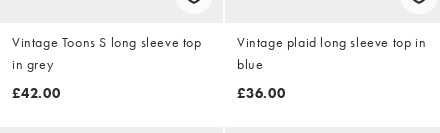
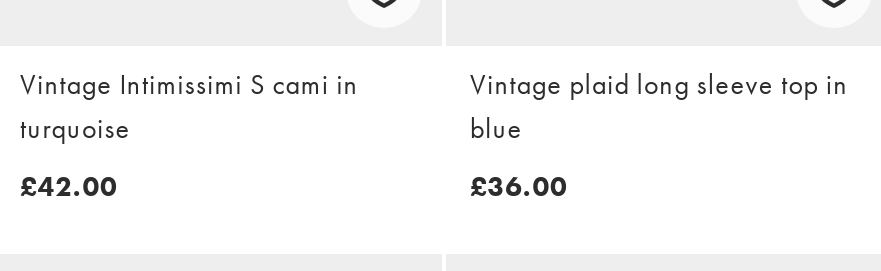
- Vintage Toons S long sleeve top
- in grey
+ Vintage Intimissimi S cami in
+ turquoise
